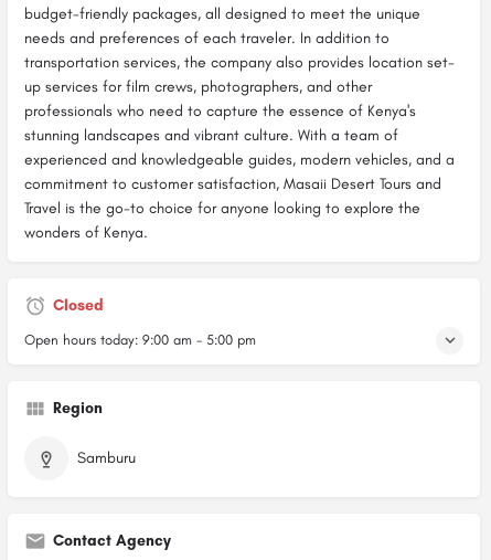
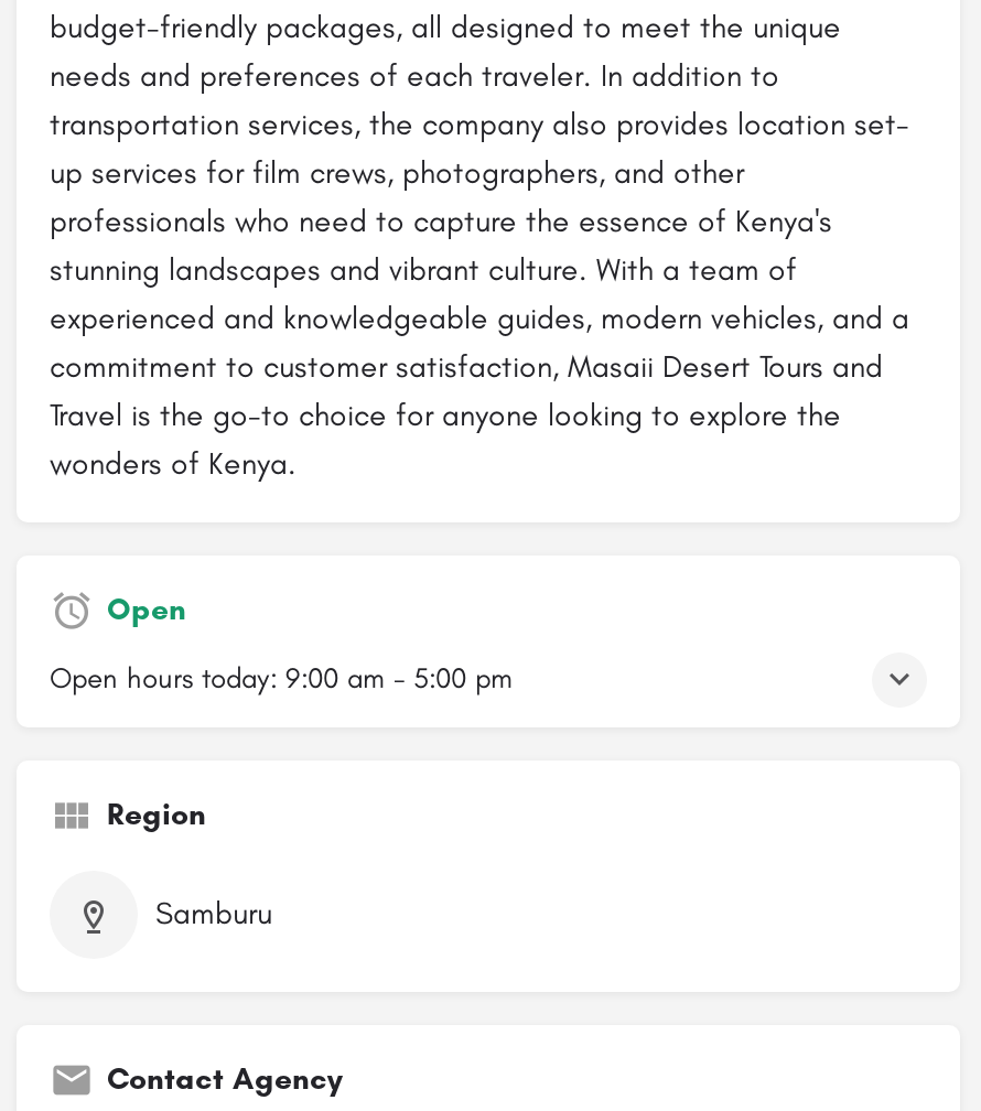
- Closed
+ Open
